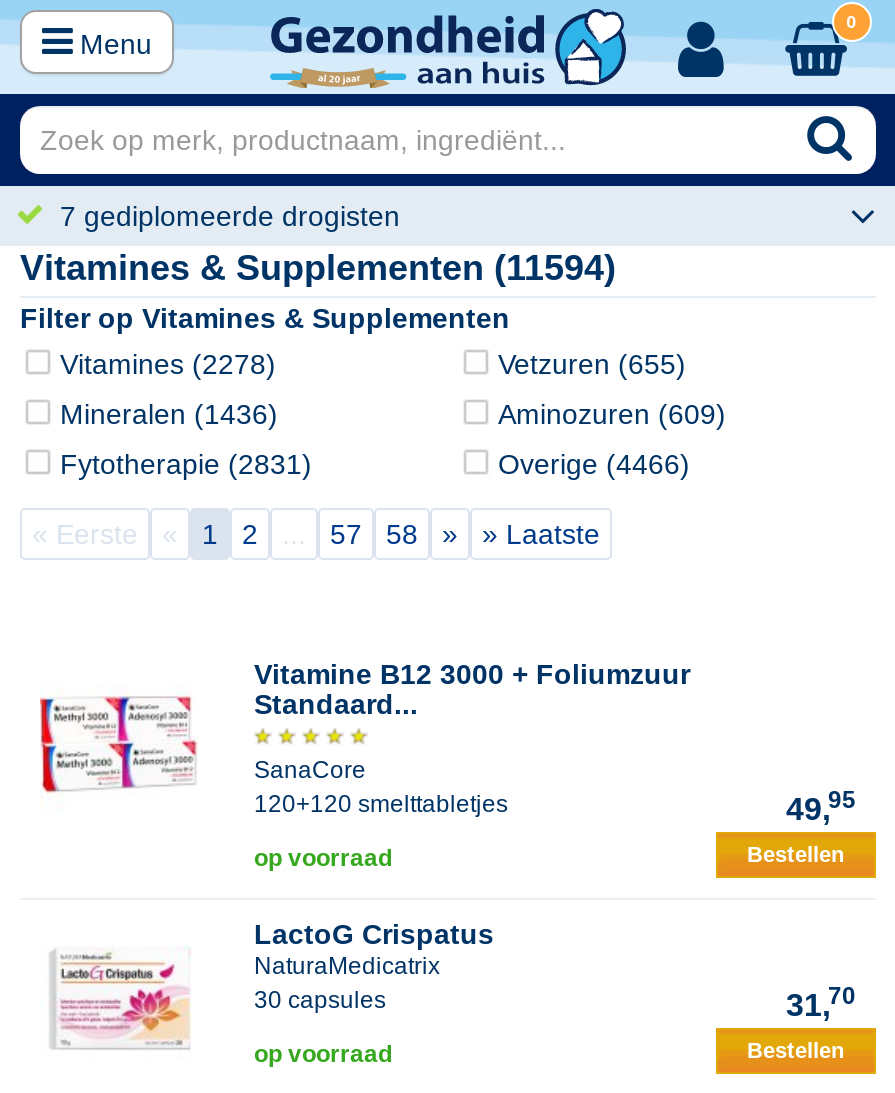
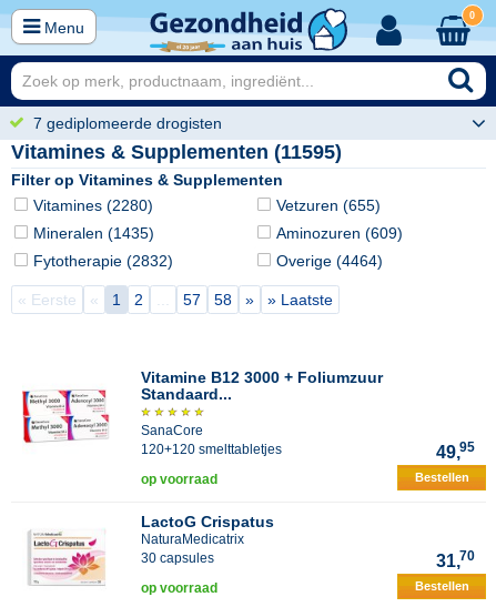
- Vitamines & Supplementen (11594)
+ Vitamines & Supplementen (11595)

- Vitamines (2278)
+ Vitamines (2280)

- Mineralen (1436)
+ Mineralen (1435)

- Fytotherapie (2831)
+ Fytotherapie (2832)

- Overige (4466)
+ Overige (4464)
